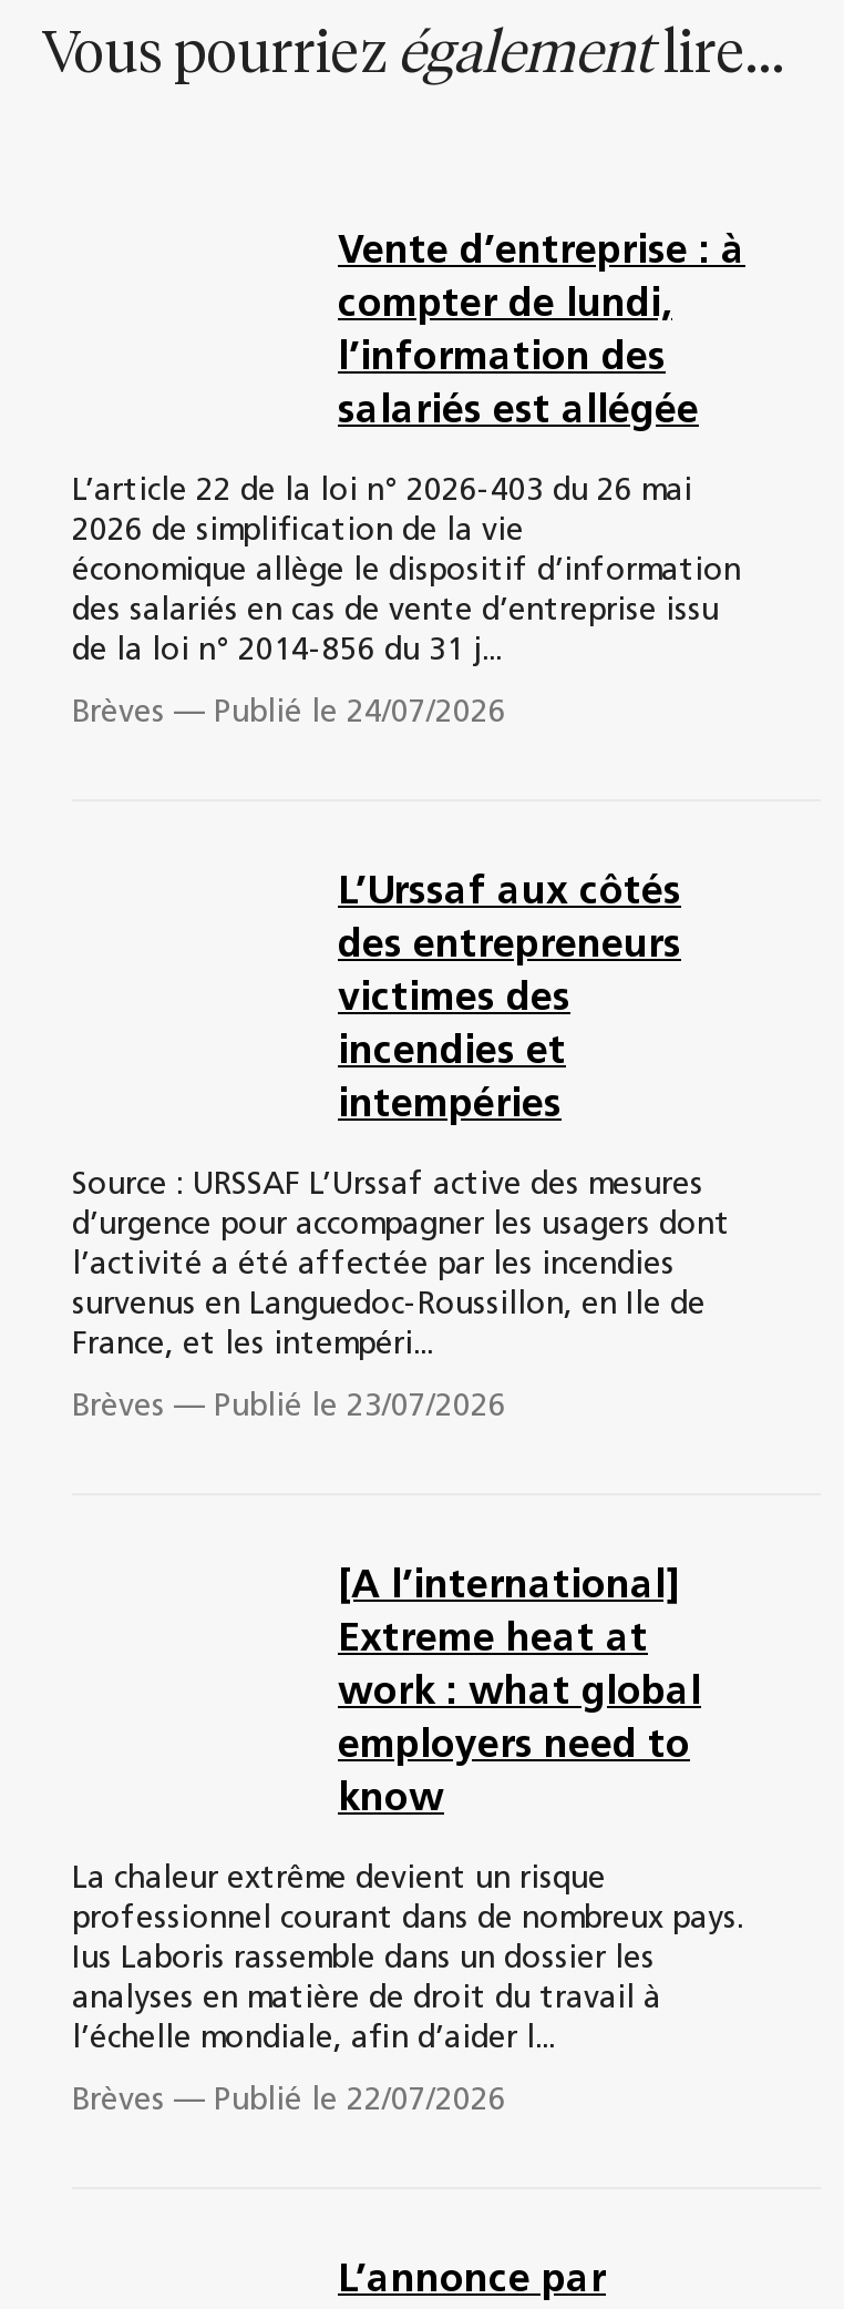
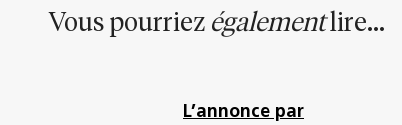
- Vente d’entreprise : à
- compter de lundi,
- l’information des
- salariés est allégée
- L’article 22 de la loi n° 2026-403 du 26 mai
- 2026 de simplification de la vie
- économique allège le dispositif d’information
- des salariés en cas de vente d’entreprise issu
- de la loi n° 2014-856 du 31 j...
- Brèves — Publié le 24/07/2026

- L’Urssaf aux côtés
- des entrepreneurs
- victimes des
- incendies et
- intempéries
- Source : URSSAF L’Urssaf active des mesures
- d’urgence pour accompagner les usagers dont
- l’activité a été affectée par les incendies
- survenus en Languedoc-Roussillon, en Ile de
- France, et les intempéri...
- Brèves — Publié le 23/07/2026

- [A l’international]
- Extreme heat at
- work : what global
- employers need to
- know
- La chaleur extrême devient un risque
- professionnel courant dans de nombreux pays.
- Ius Laboris rassemble dans un dossier les
- analyses en matière de droit du travail à
- l’échelle mondiale, afin d’aider l...
- Brèves — Publié le 22/07/2026
